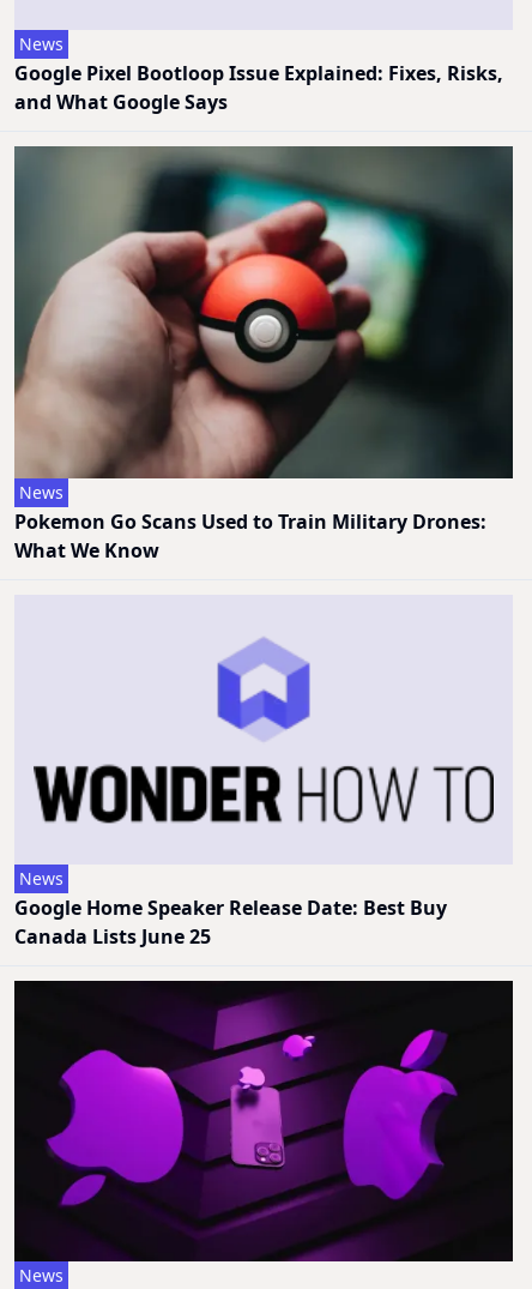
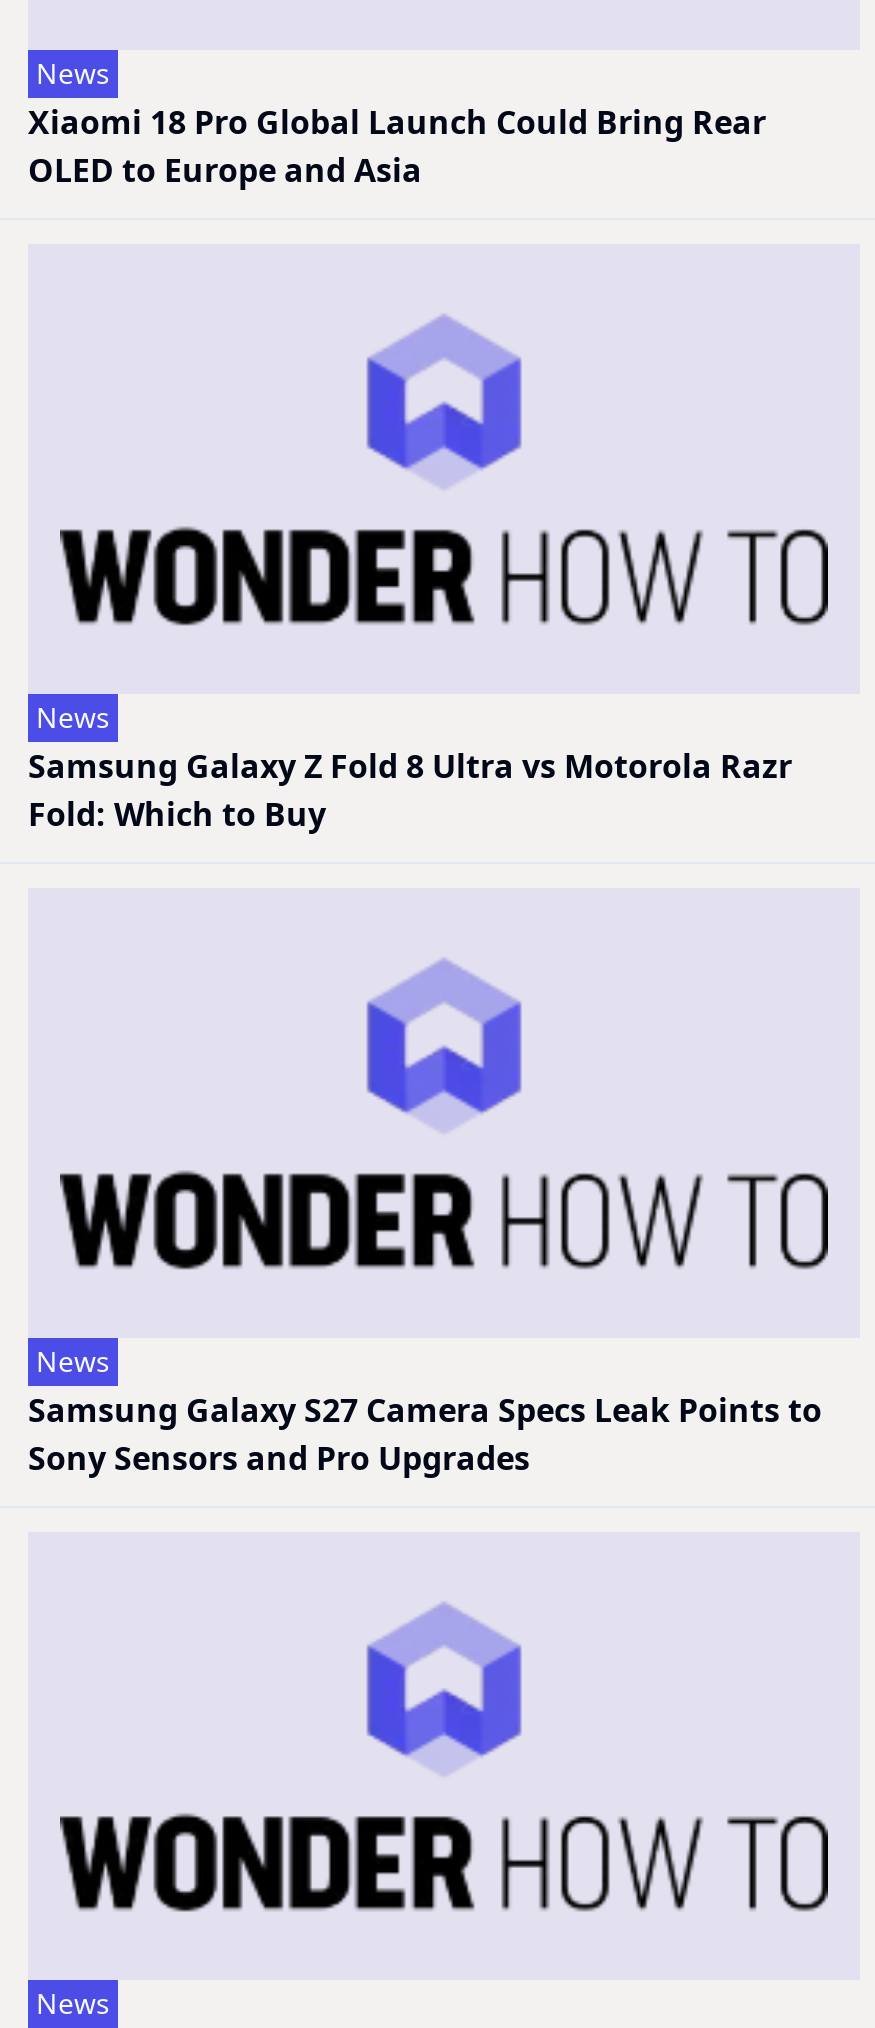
- Google Pixel Bootloop Issue Explained: Fixes, Risks,
- and What Google Says
+ Xiaomi 18 Pro Global Launch Could Bring Rear
+ OLED to Europe and Asia

- [image]
- Pokemon Go Scans Used to Train Military Drones:
- What We Know
+ [image]
+ Samsung Galaxy Z Fold 8 Ultra vs Motorola Razr
+ Fold: Which to Buy

- Google Home Speaker Release Date: Best Buy
- Canada Lists June 25
+ Samsung Galaxy S27 Camera Specs Leak Points to
+ Sony Sensors and Pro Upgrades

- [image]
+ [image]
